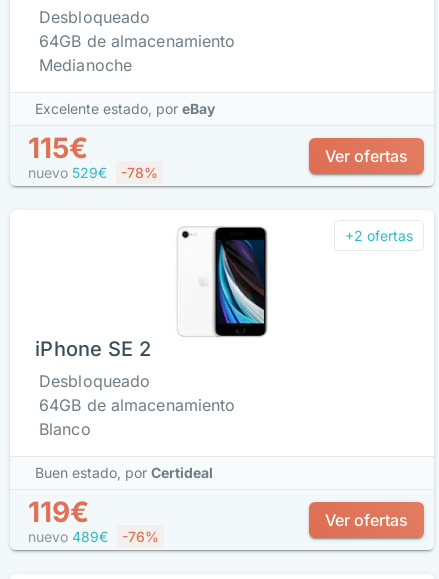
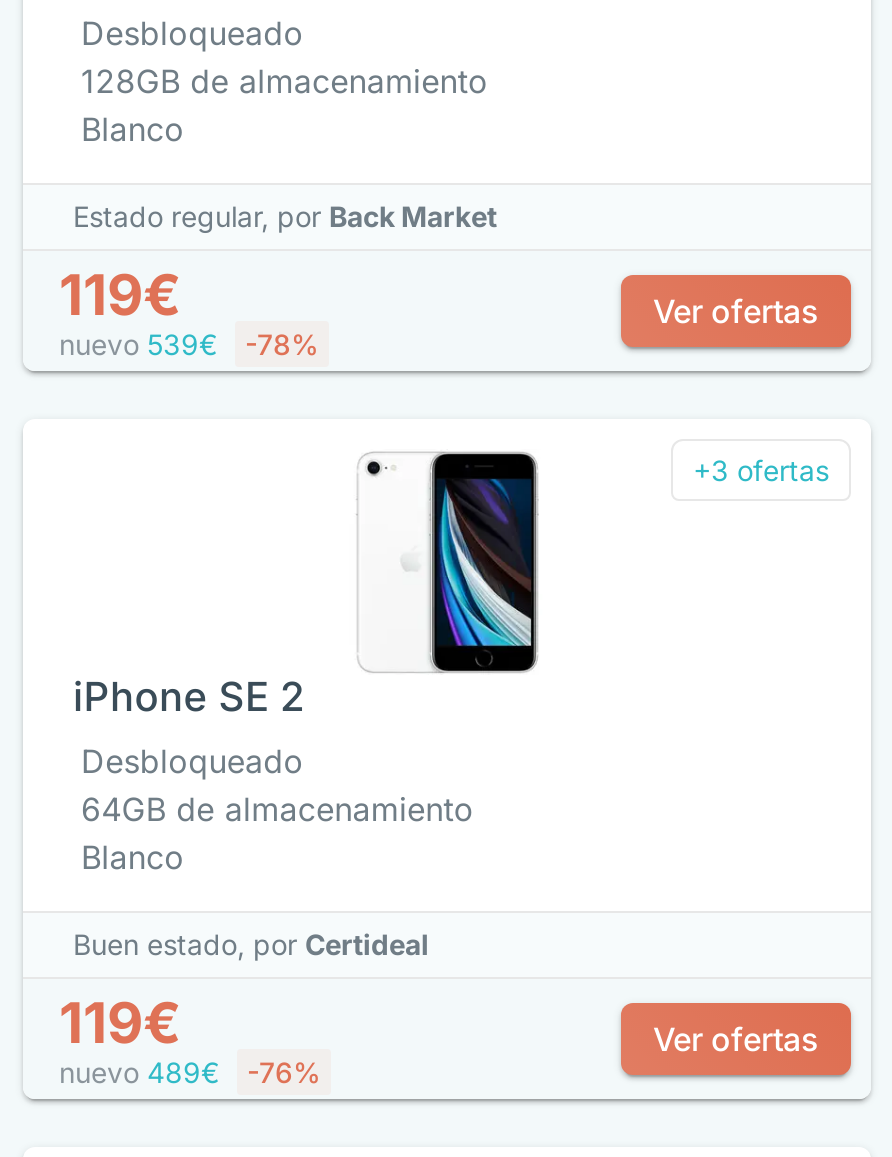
- 64GB de almacenamiento
- Medianoche
+ 128GB de almacenamiento
+ Blanco

- Excelente estado, por eBay
- 115€
- nuevo 529€
+ Estado regular, por Back Market
+ 119€
+ nuevo 539€

- +2 ofertas
+ +3 ofertas
